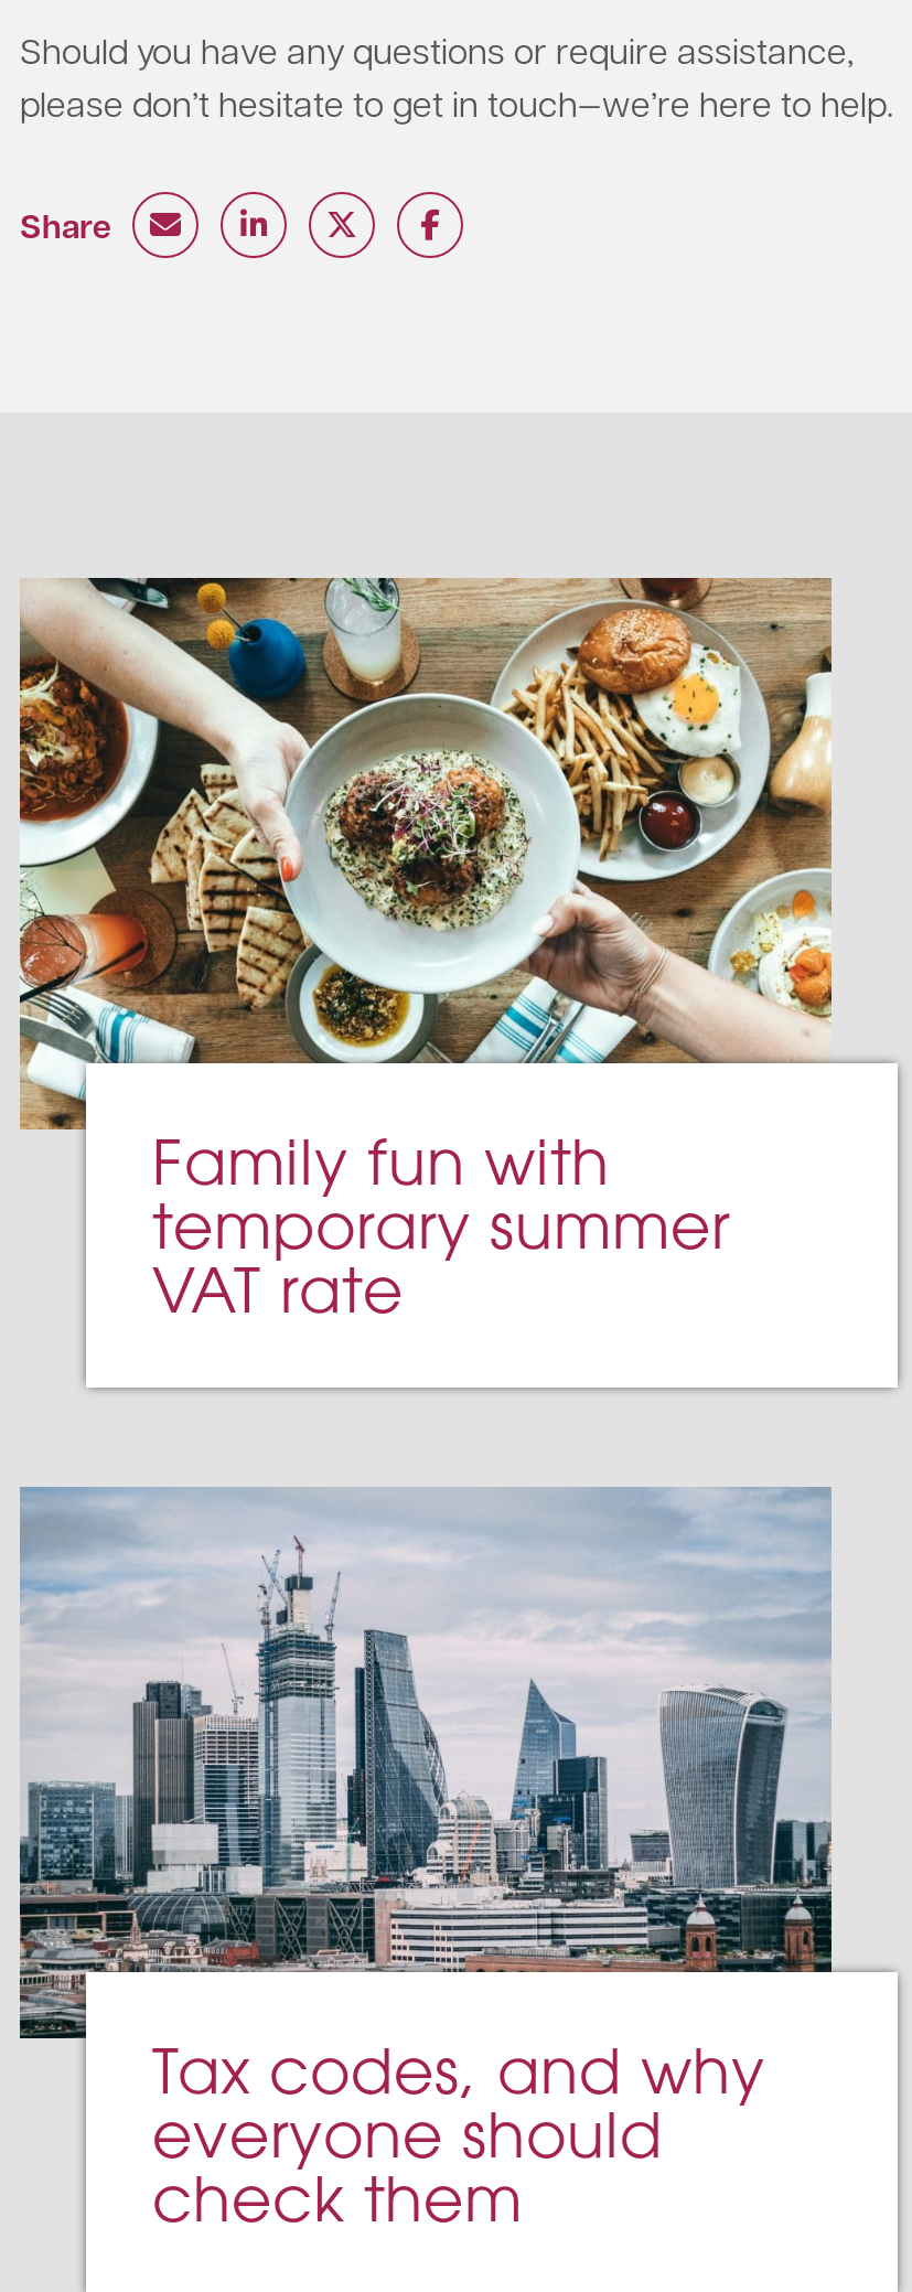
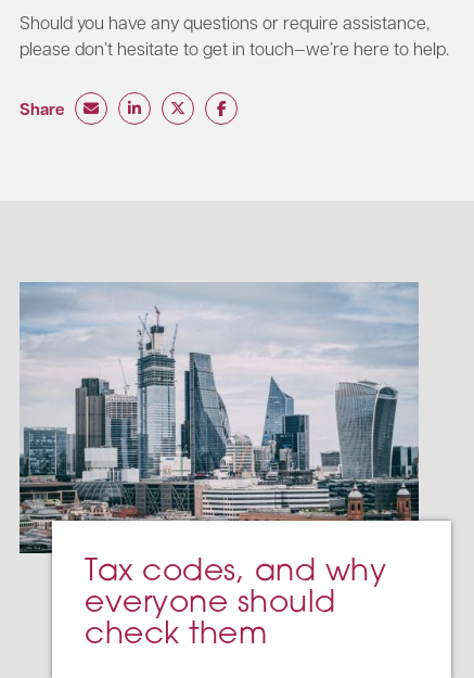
- [image]
- Family fun with
- temporary summer
- VAT rate
